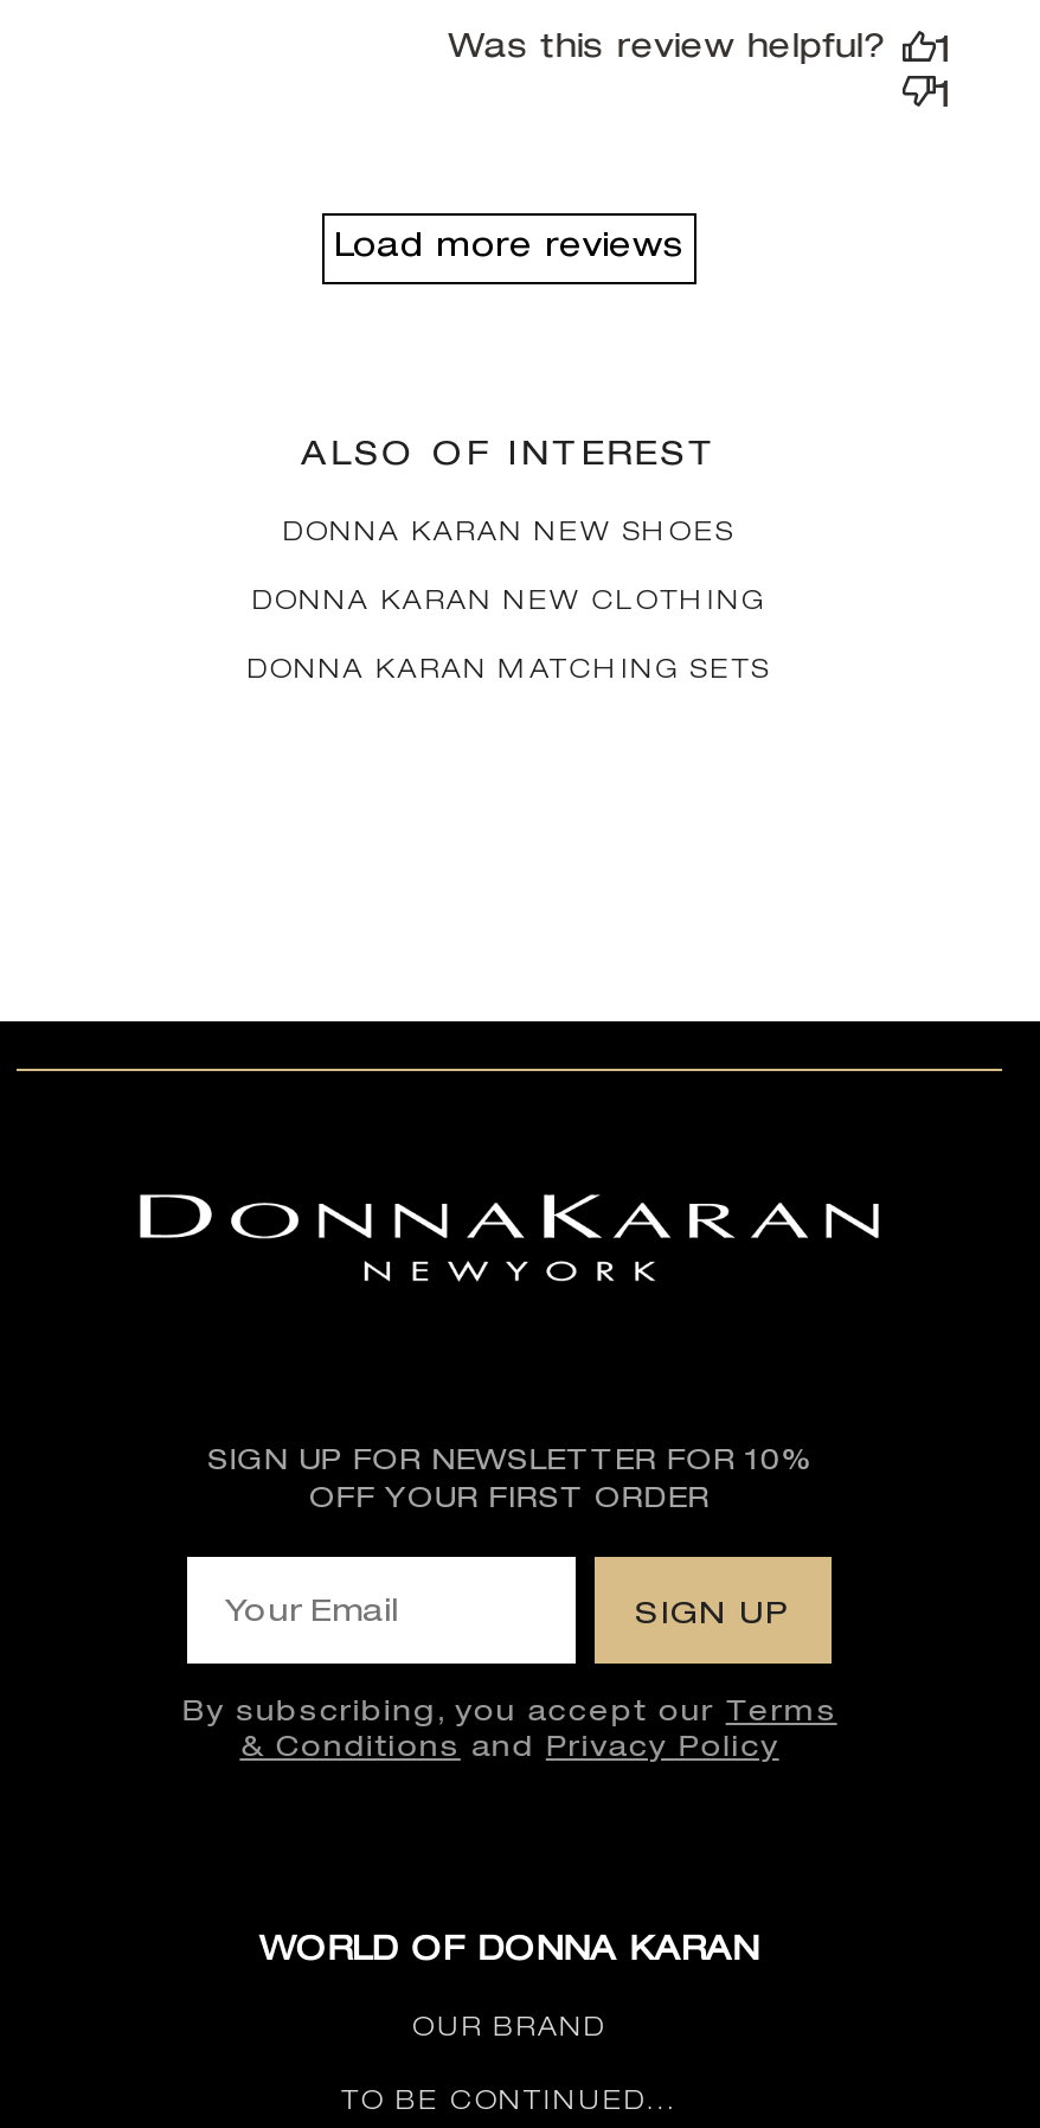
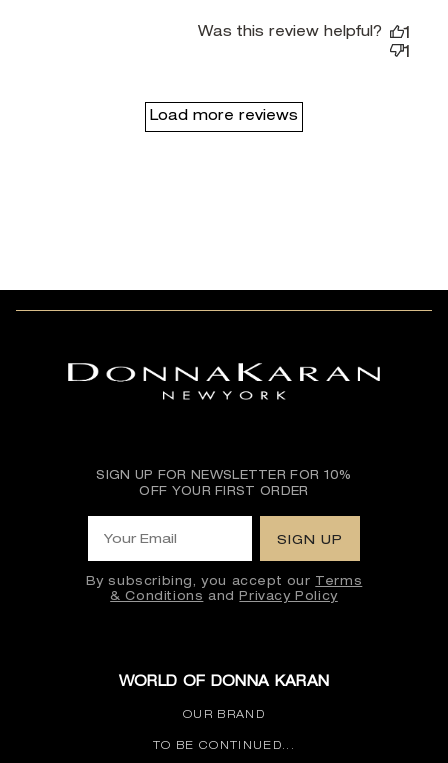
- ALSO OF INTEREST
- DONNA KARAN NEW SHOES
- DONNA KARAN NEW CLOTHING
- DONNA KARAN MATCHING SETS
